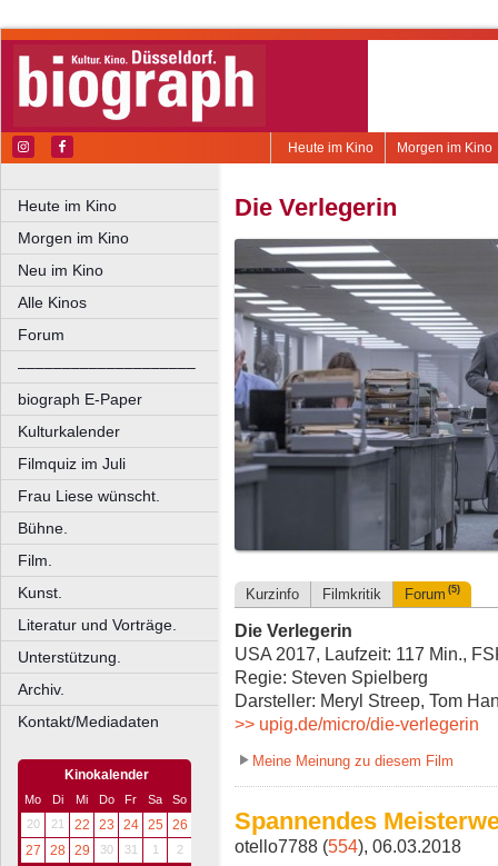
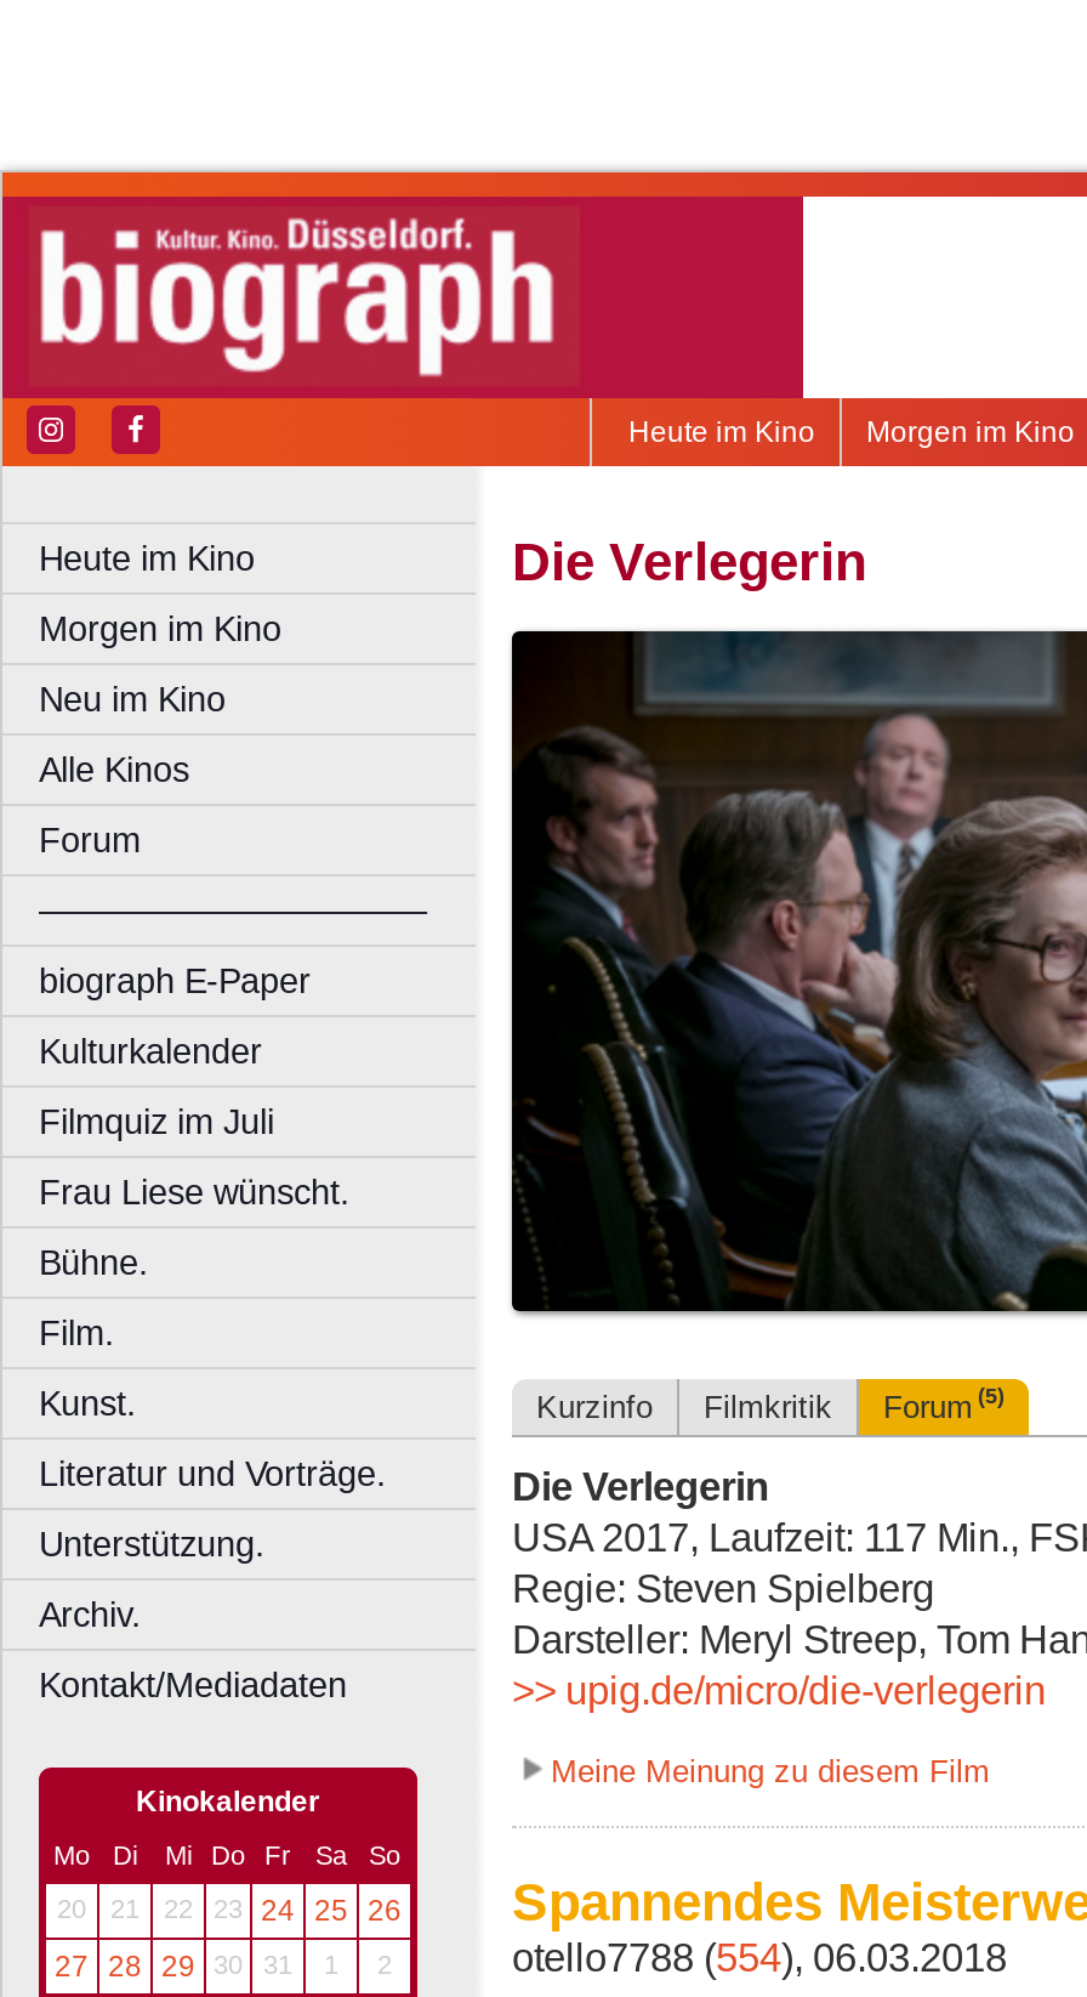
- [image]
+ [image]
